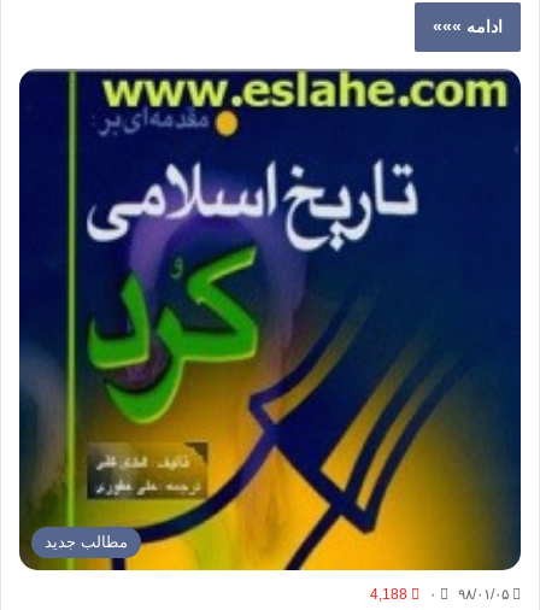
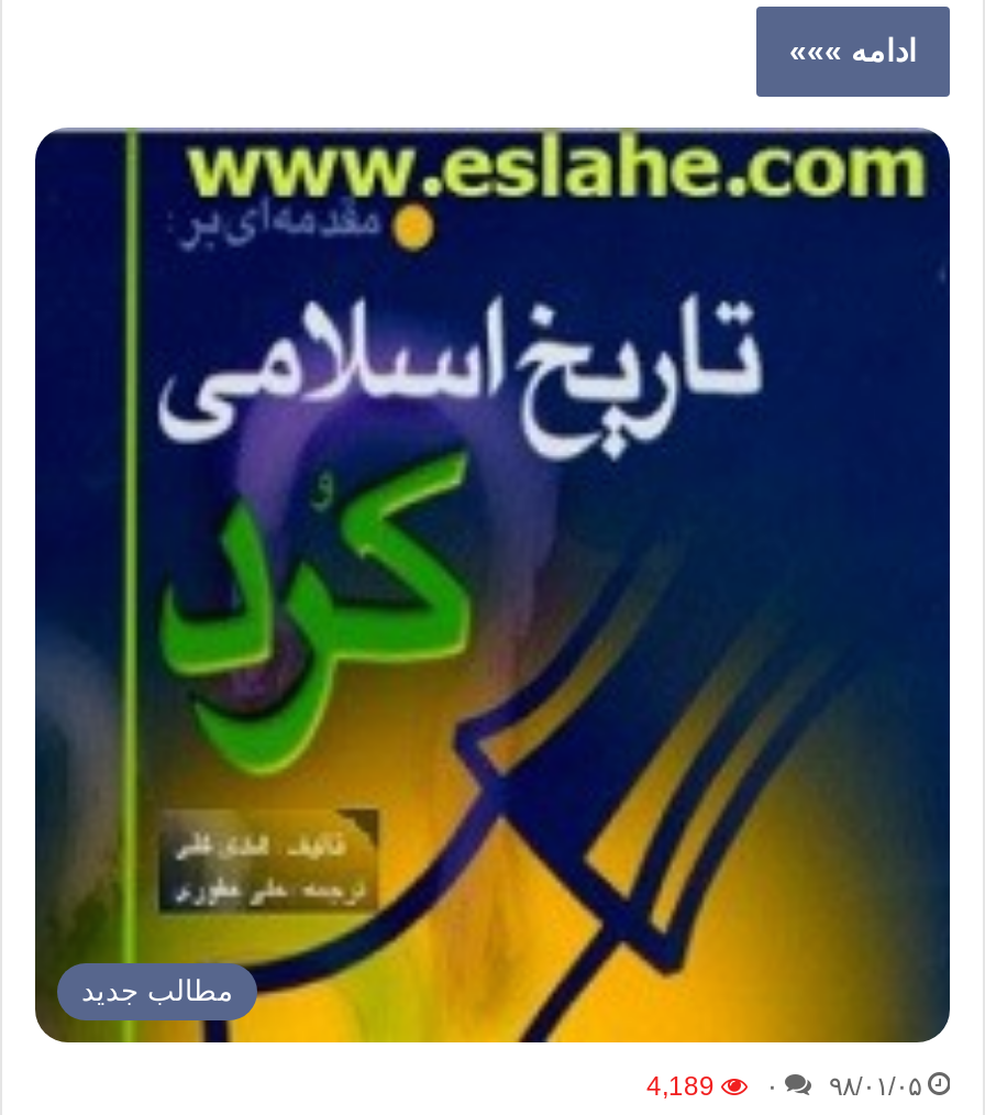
- 4,188
+ 4,189
